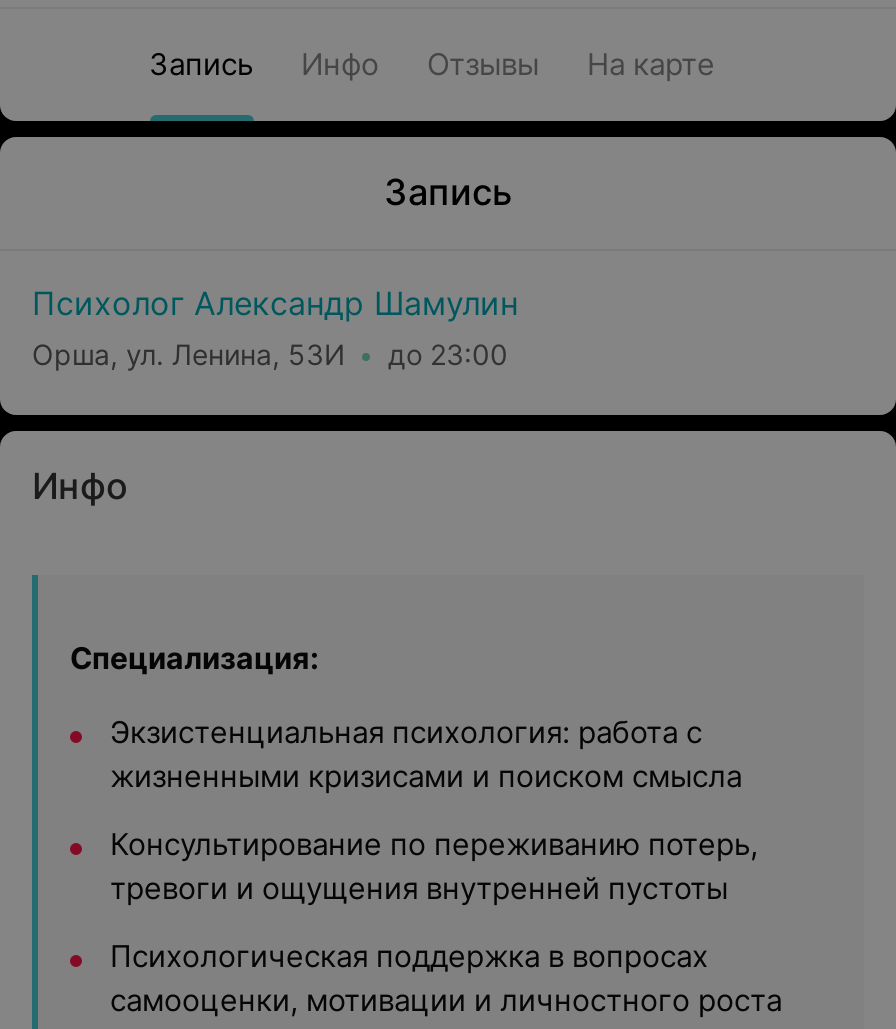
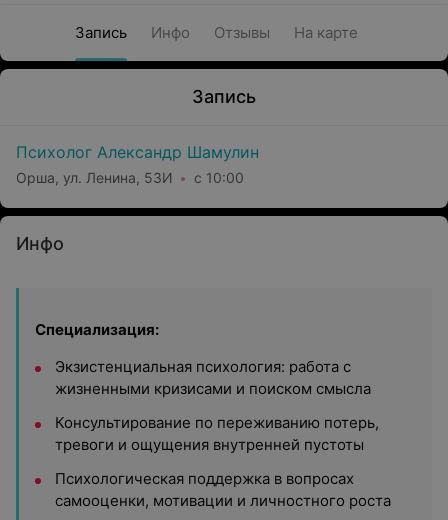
- Орша, ул. Ленина, 53И до 23:00
+ Орша, ул. Ленина, 53И с 10:00
